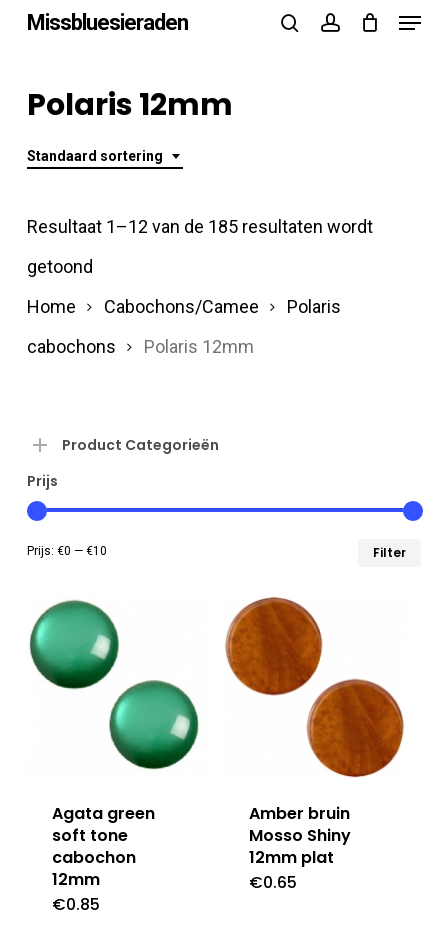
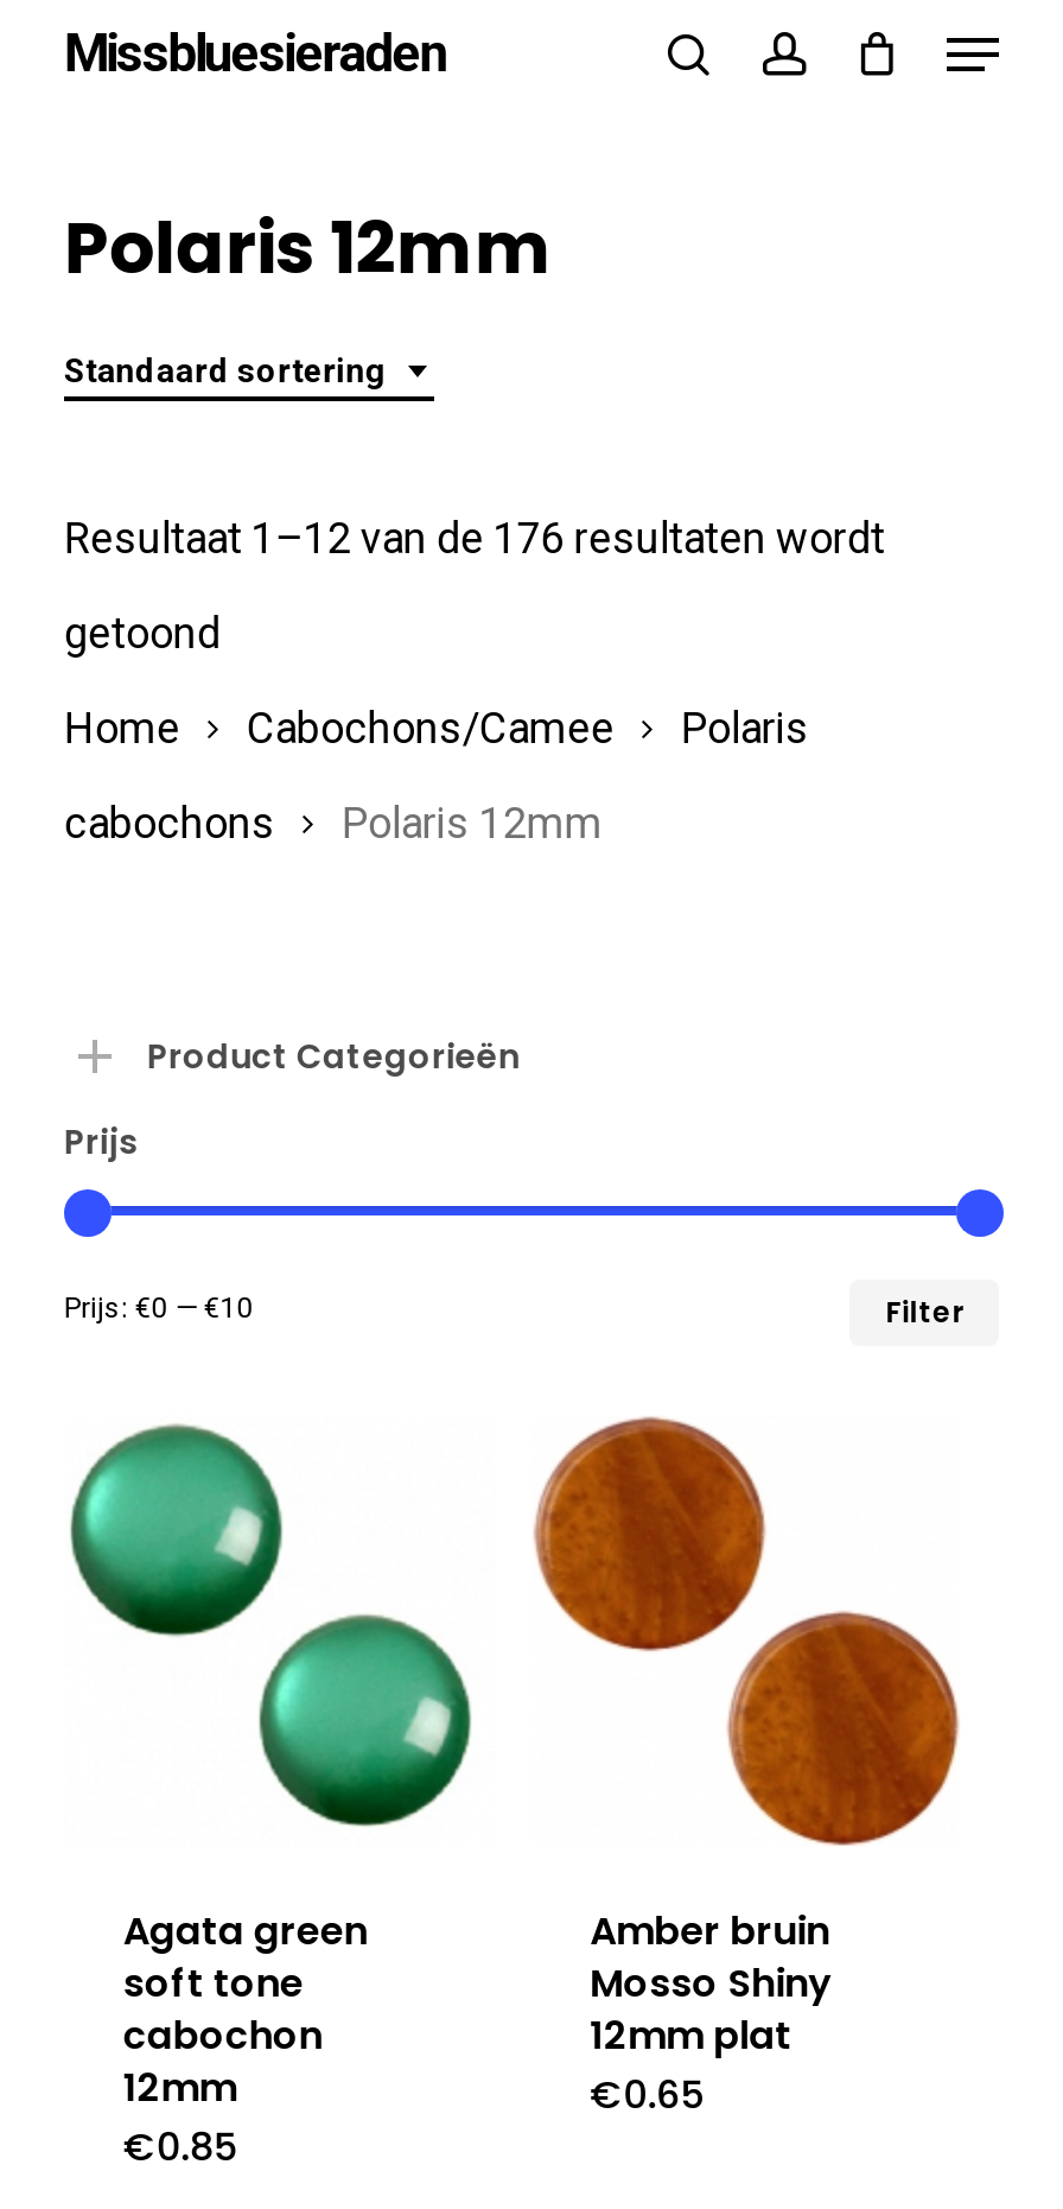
- Resultaat 1–12 van de 185 resultaten wordt
+ Resultaat 1–12 van de 176 resultaten wordt
